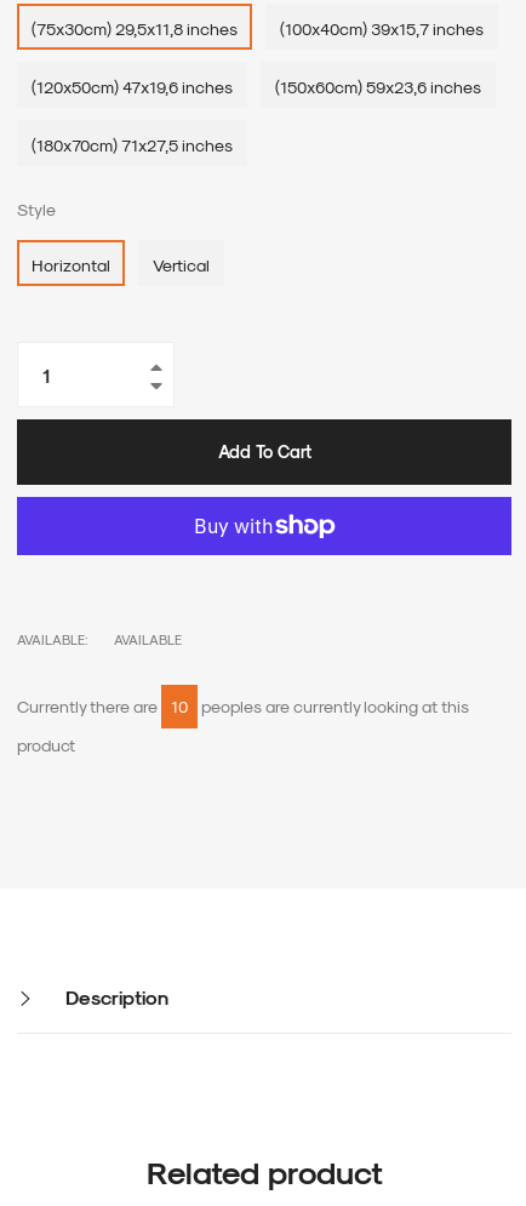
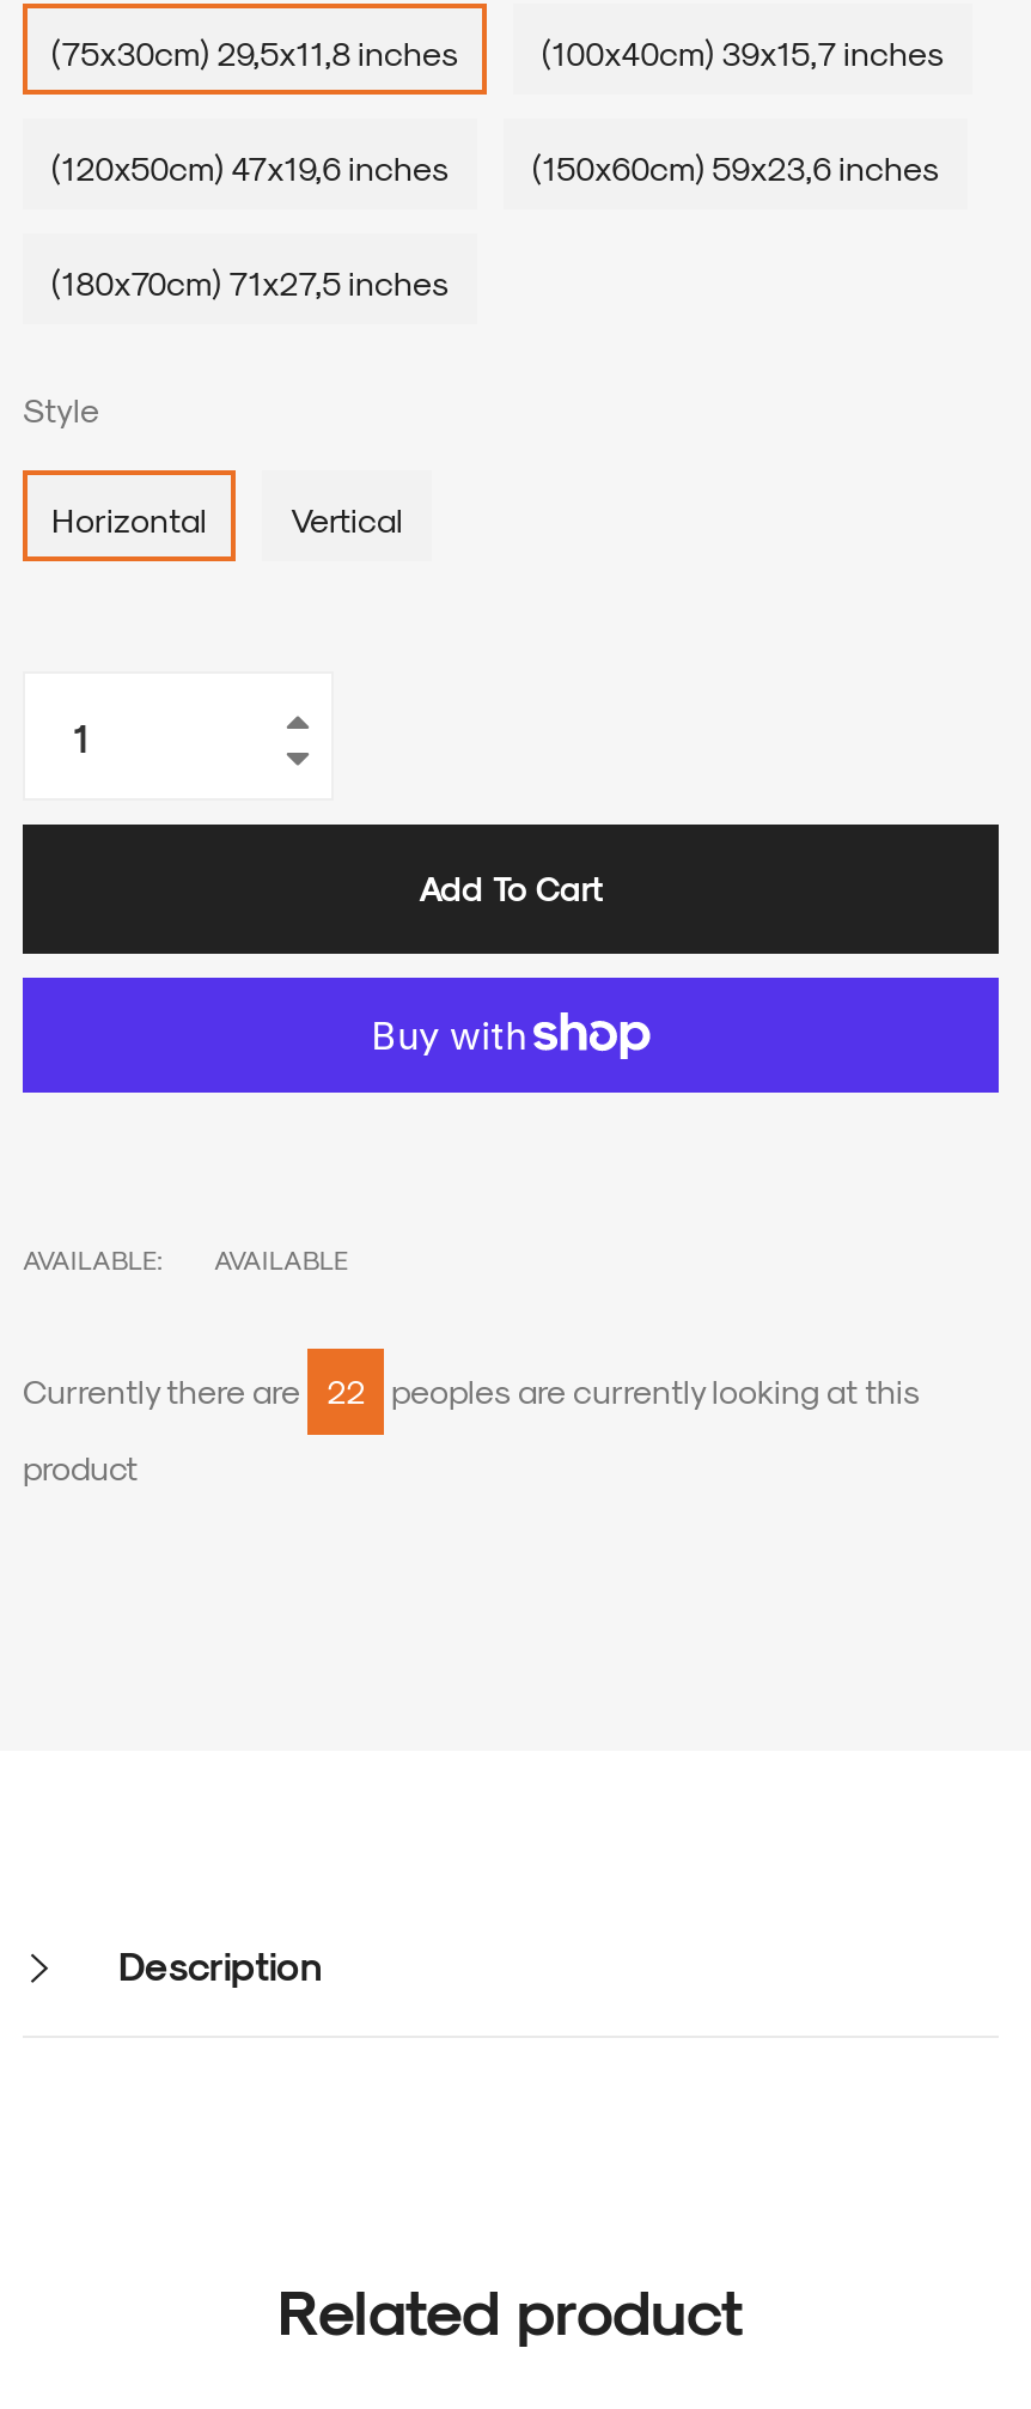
- Currently there are 10 peoples are currently looking at this
+ Currently there are 22 peoples are currently looking at this
